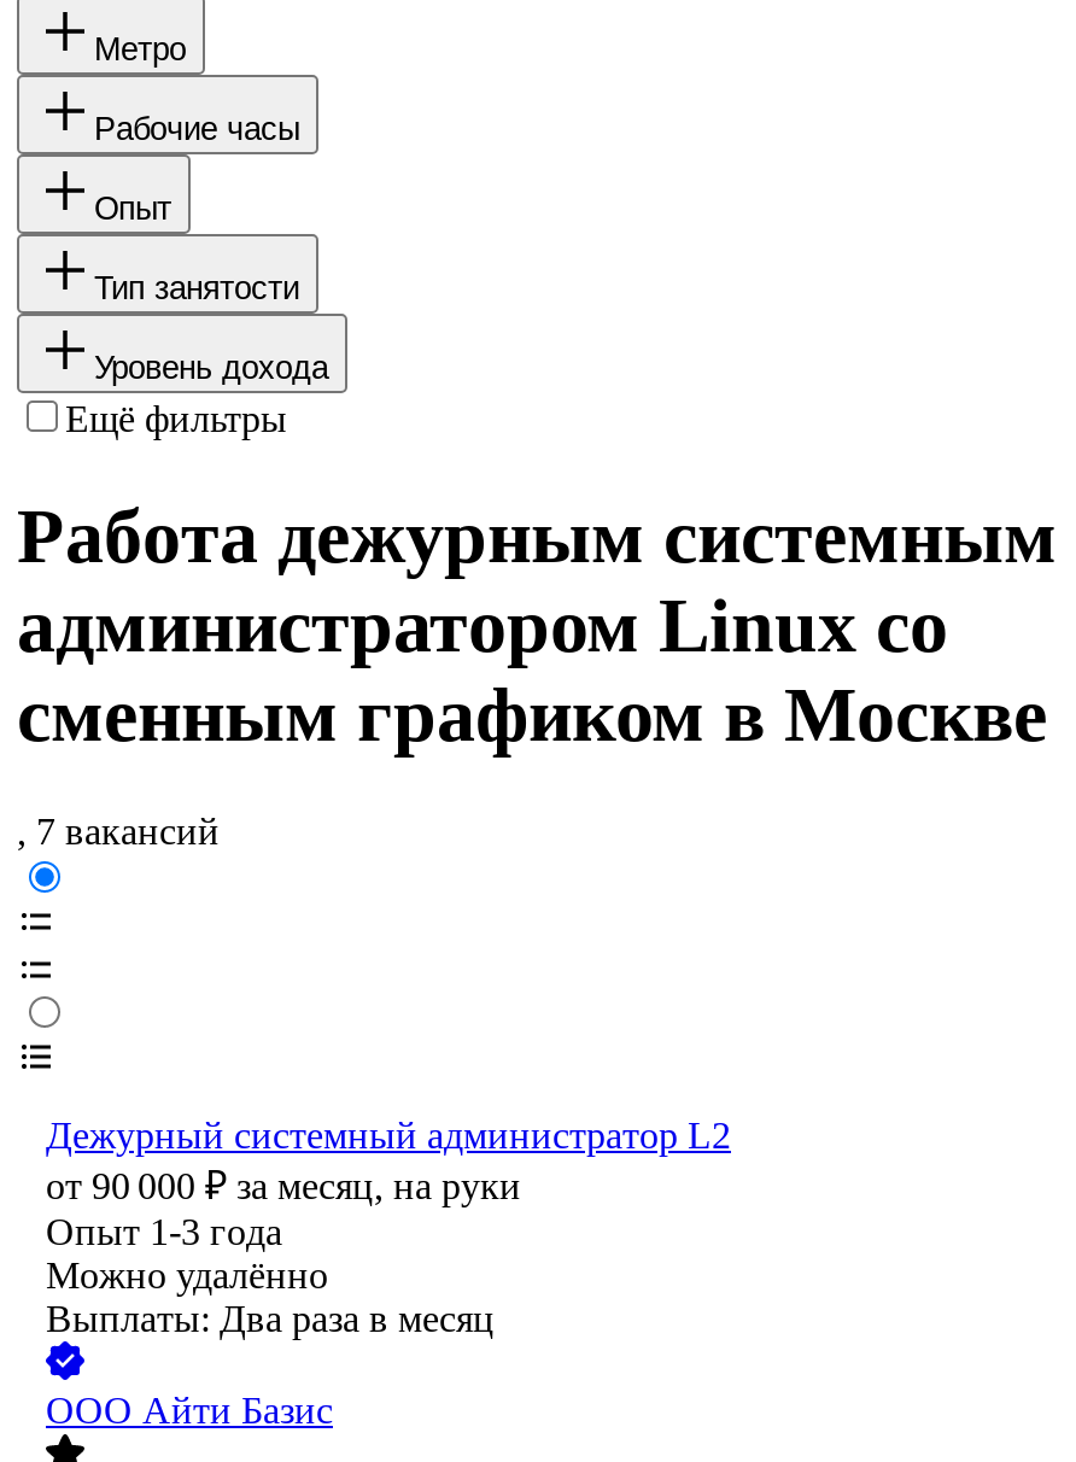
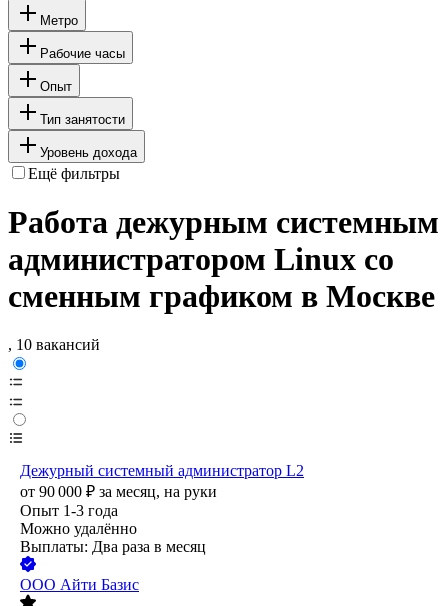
- , 7 вакансий
+ , 10 вакансий
